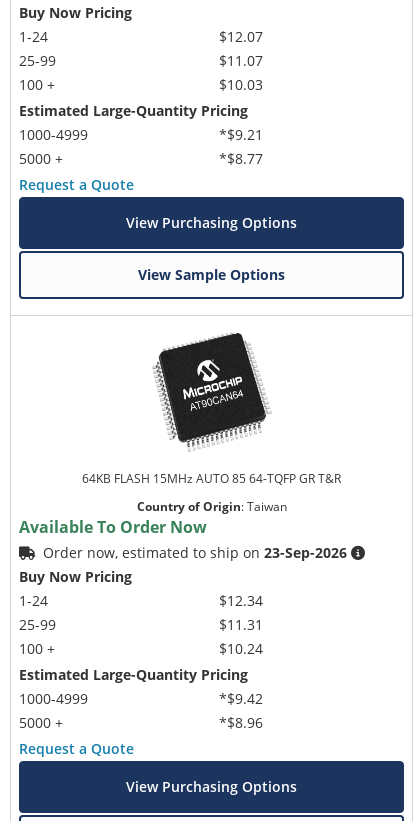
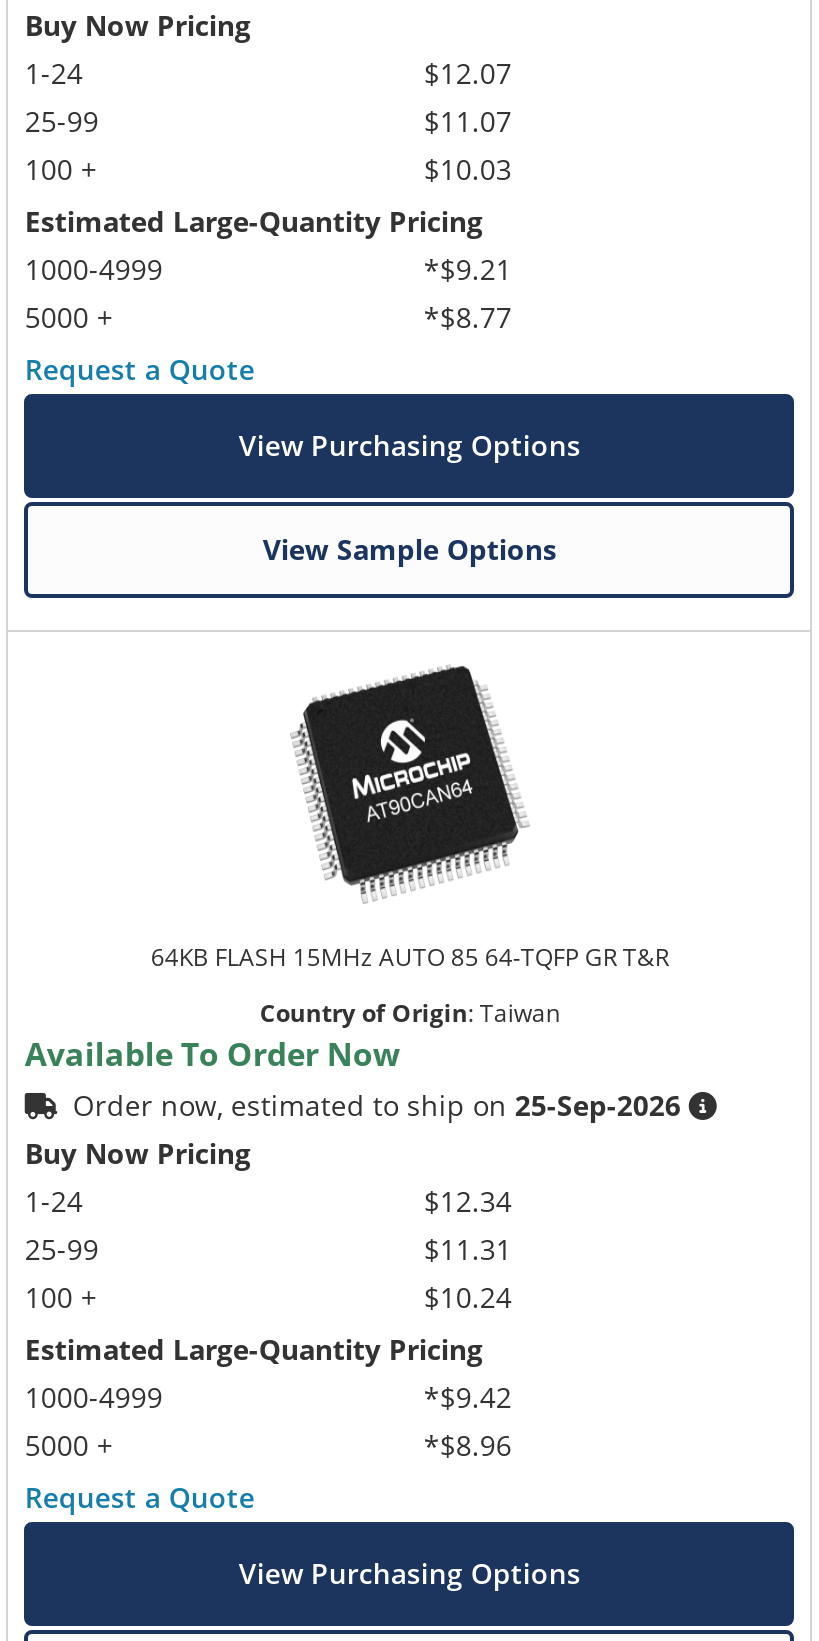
- Order now, estimated to ship on 23-Sep-2026
+ Order now, estimated to ship on 25-Sep-2026
